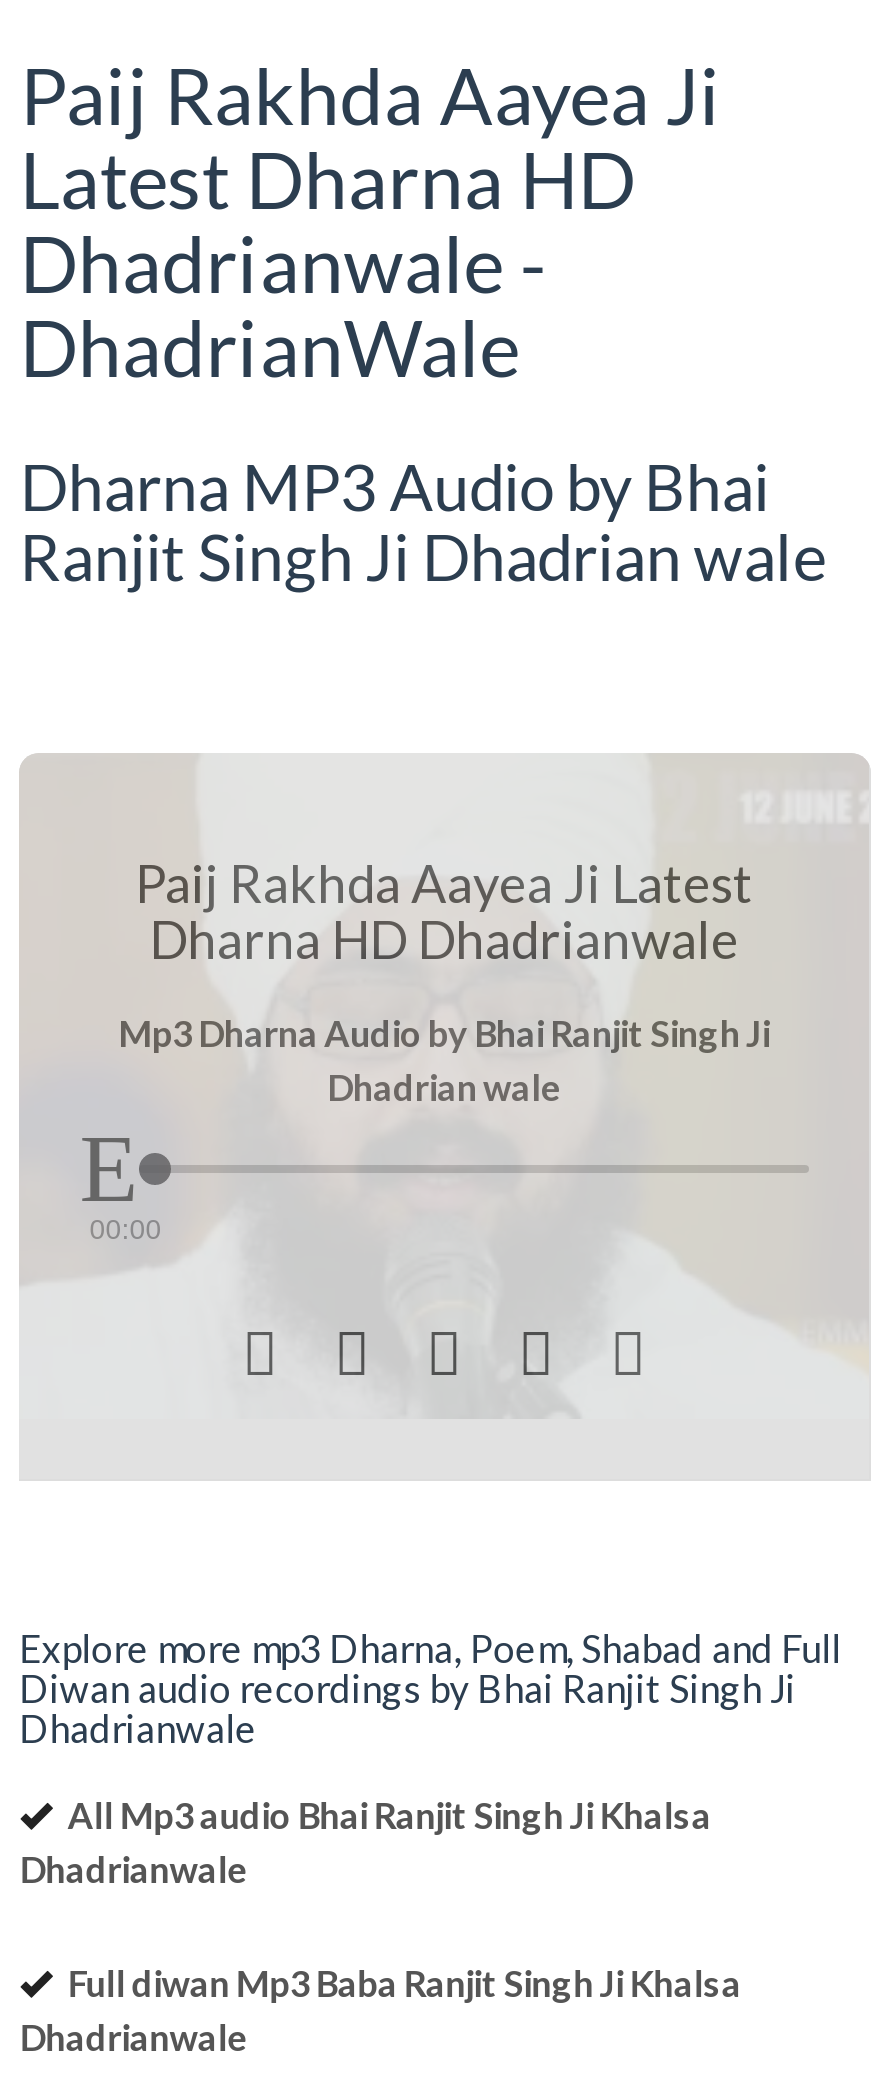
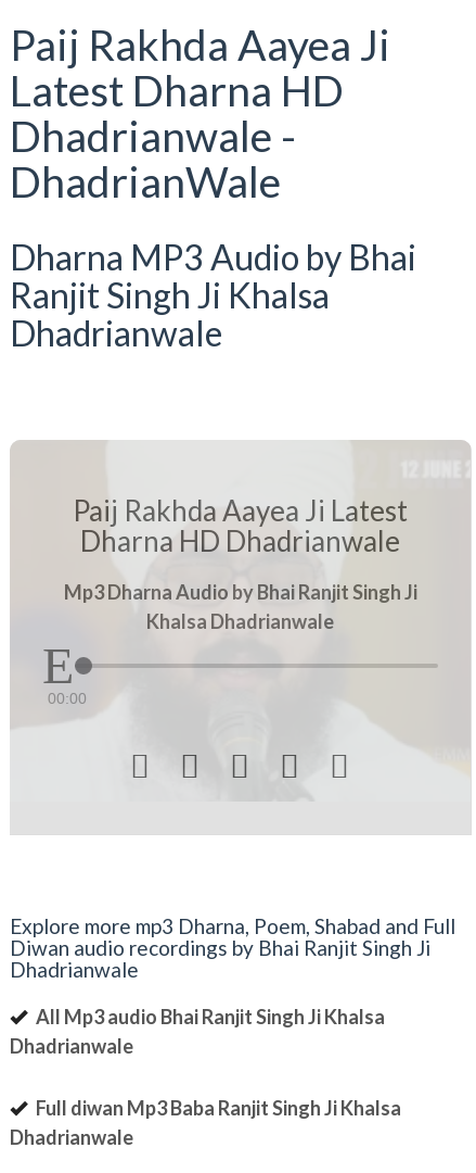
- Ranjit Singh Ji Dhadrian wale
+ Ranjit Singh Ji Khalsa
+ Dhadrianwale

- Dhadrian wale
+ Khalsa Dhadrianwale
